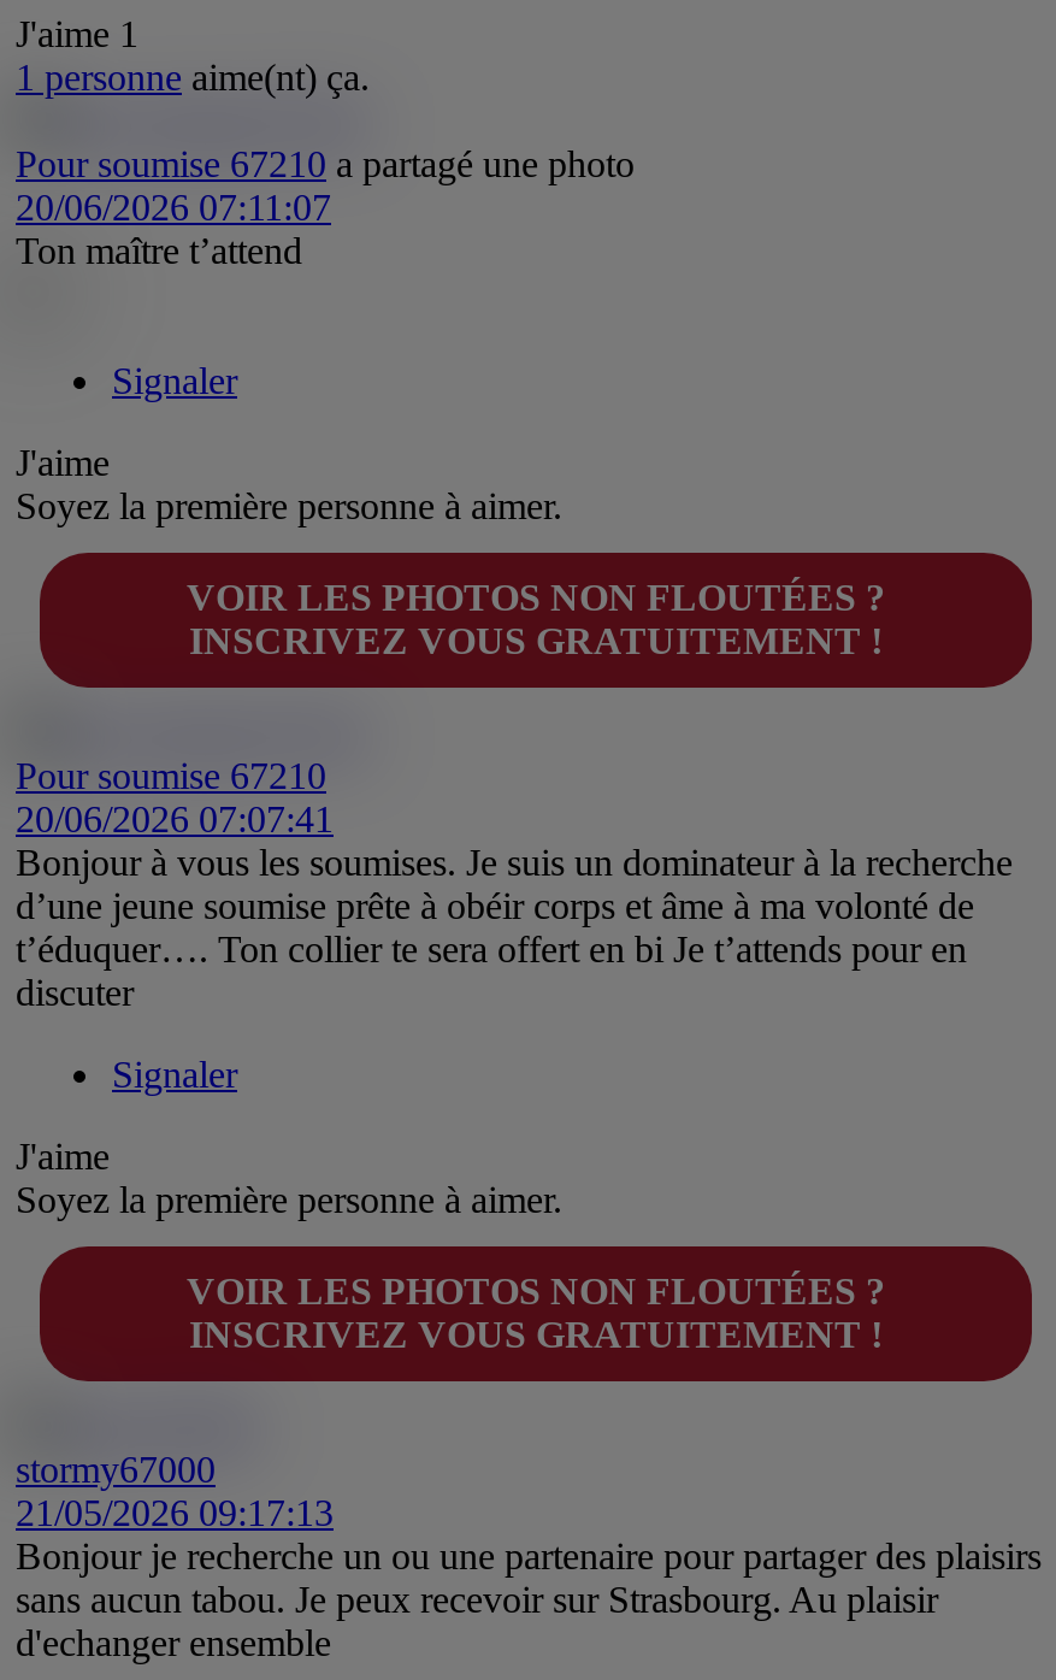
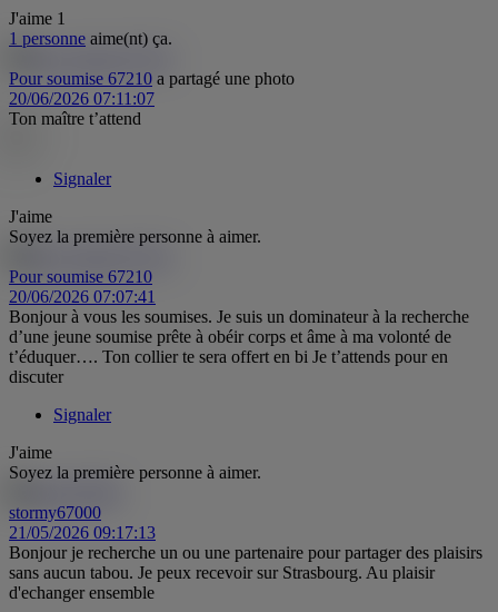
- VOIR LES PHOTOS NON FLOUTÉES ?
- INSCRIVEZ VOUS GRATUITEMENT !

- VOIR LES PHOTOS NON FLOUTÉES ?
- INSCRIVEZ VOUS GRATUITEMENT !
